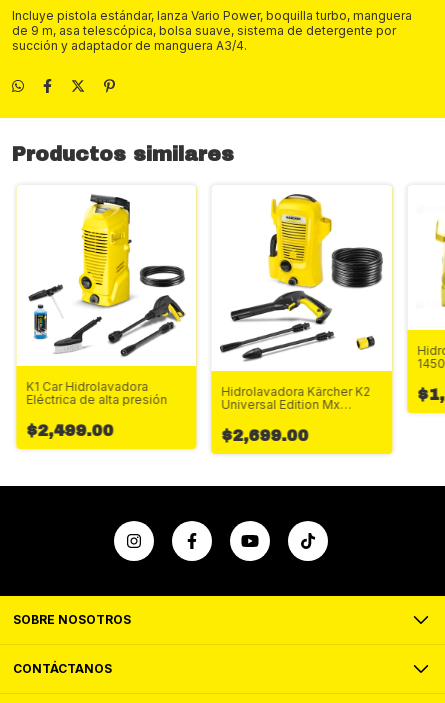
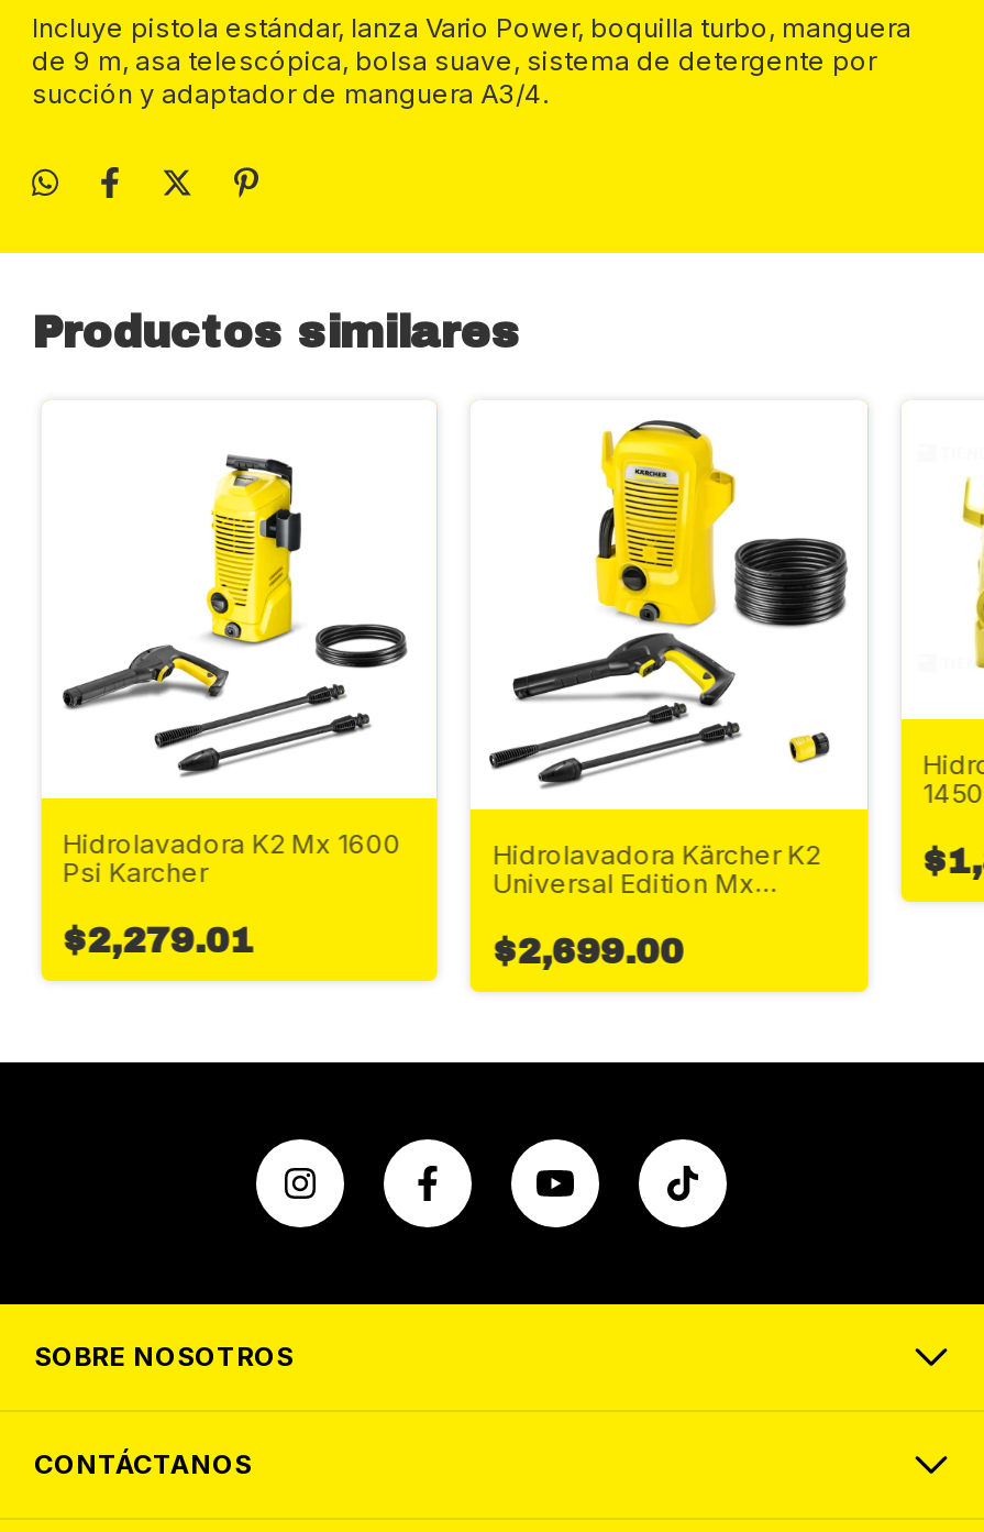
- [image]
- K1 Car Hidrolavadora
- Eléctrica de alta presión
+ [image]
+ Hidrolavadora K2 Mx 1600
+ Psi Karcher

- $2,499.00
+ $2,279.01
